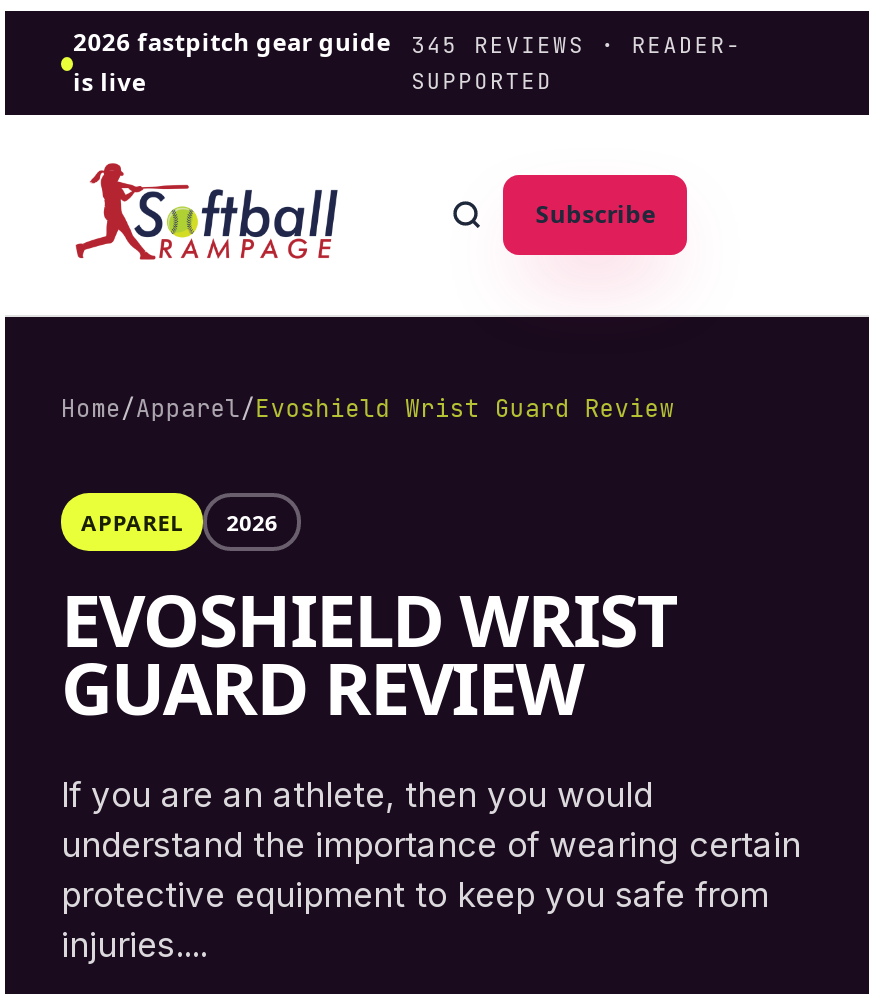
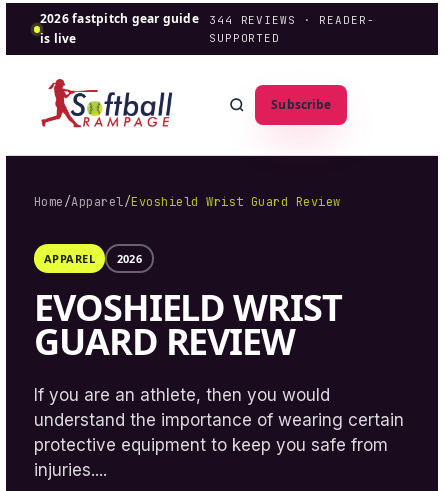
- 345 REVIEWS · READER-
+ 344 REVIEWS · READER-
